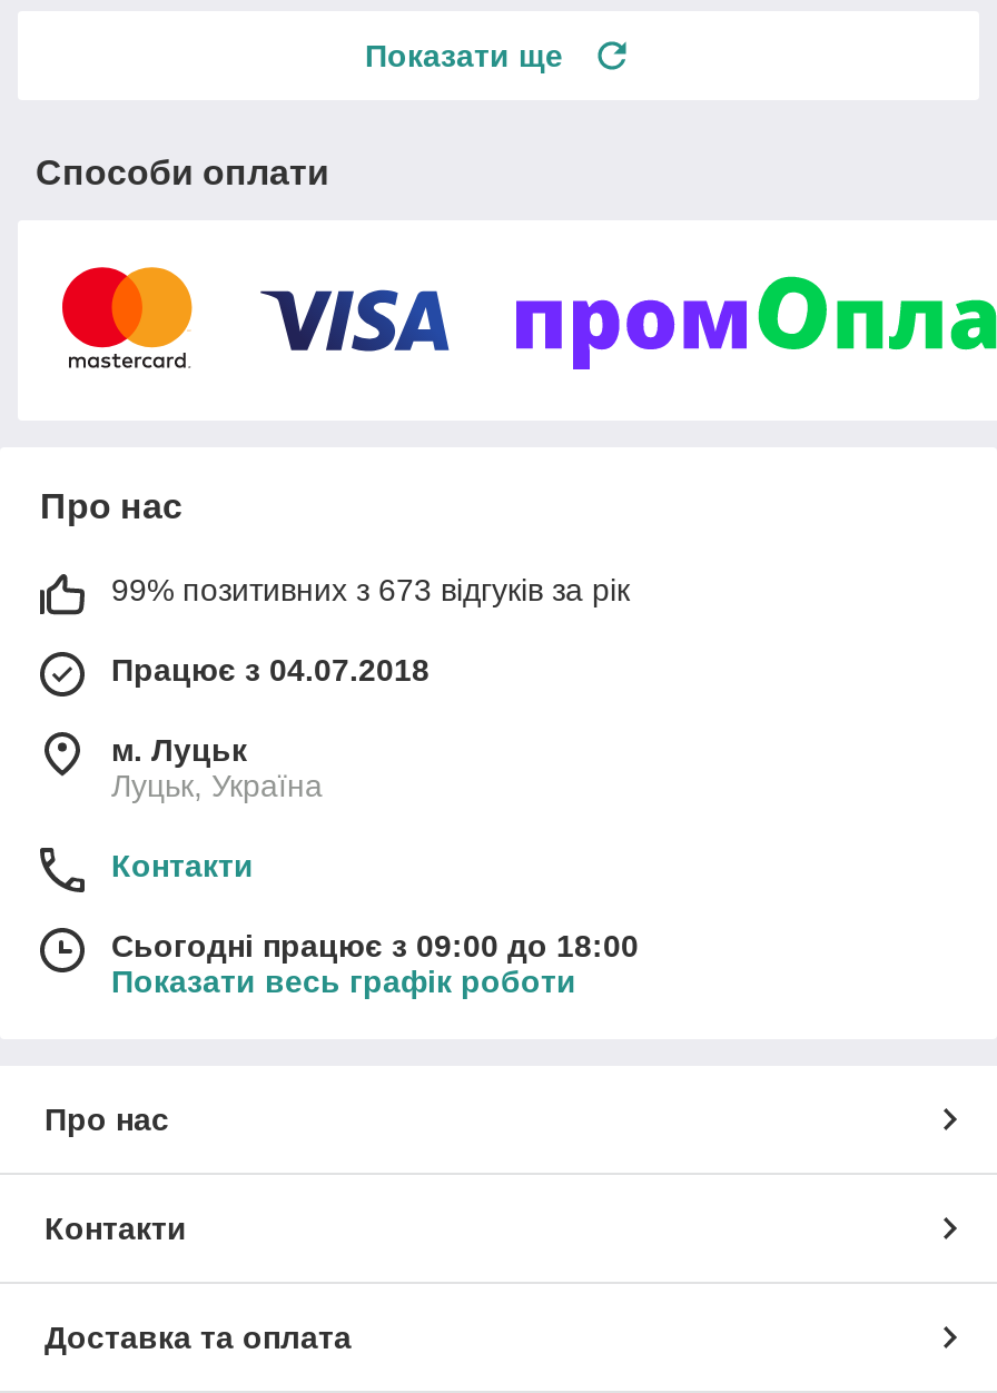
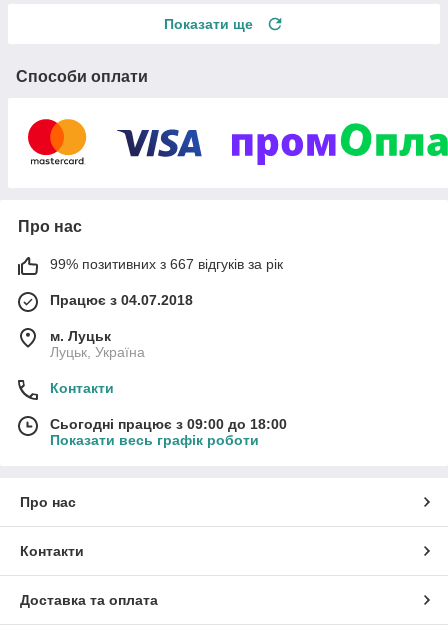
- 99% позитивних з 673 відгуків за рік
+ 99% позитивних з 667 відгуків за рік
